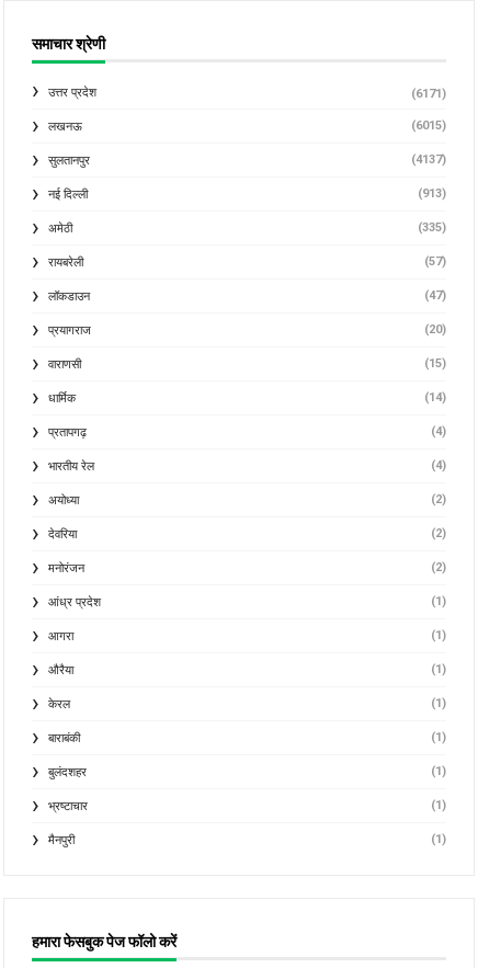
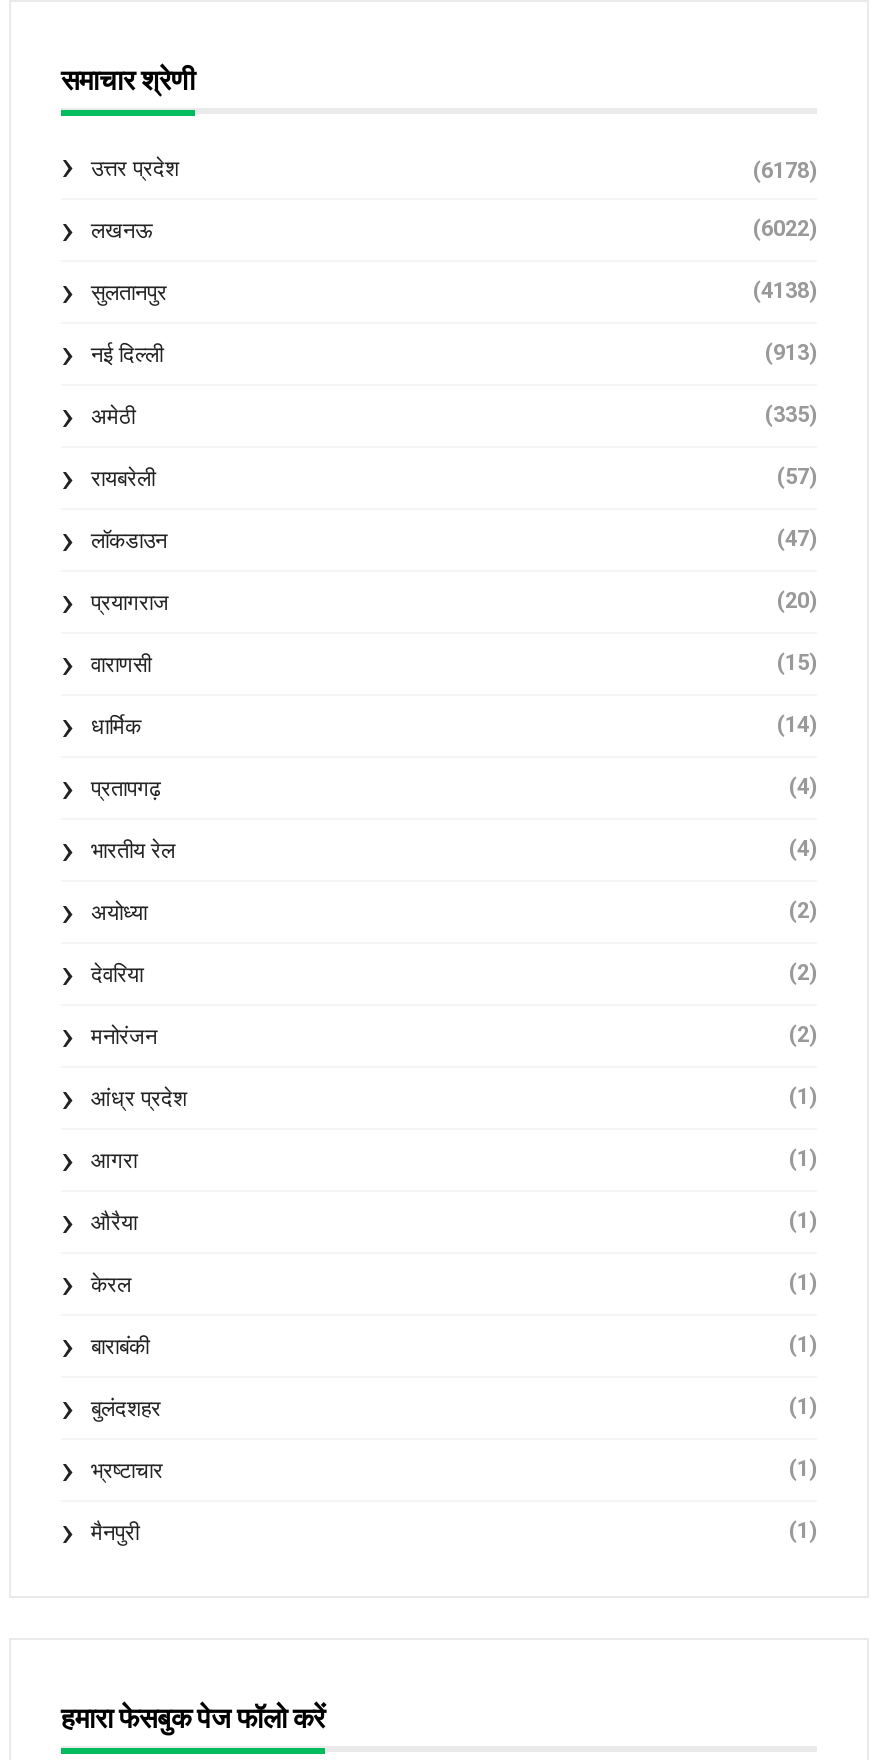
- (6171)
+ (6178)

- (6015)
+ (6022)

- (4137)
+ (4138)
